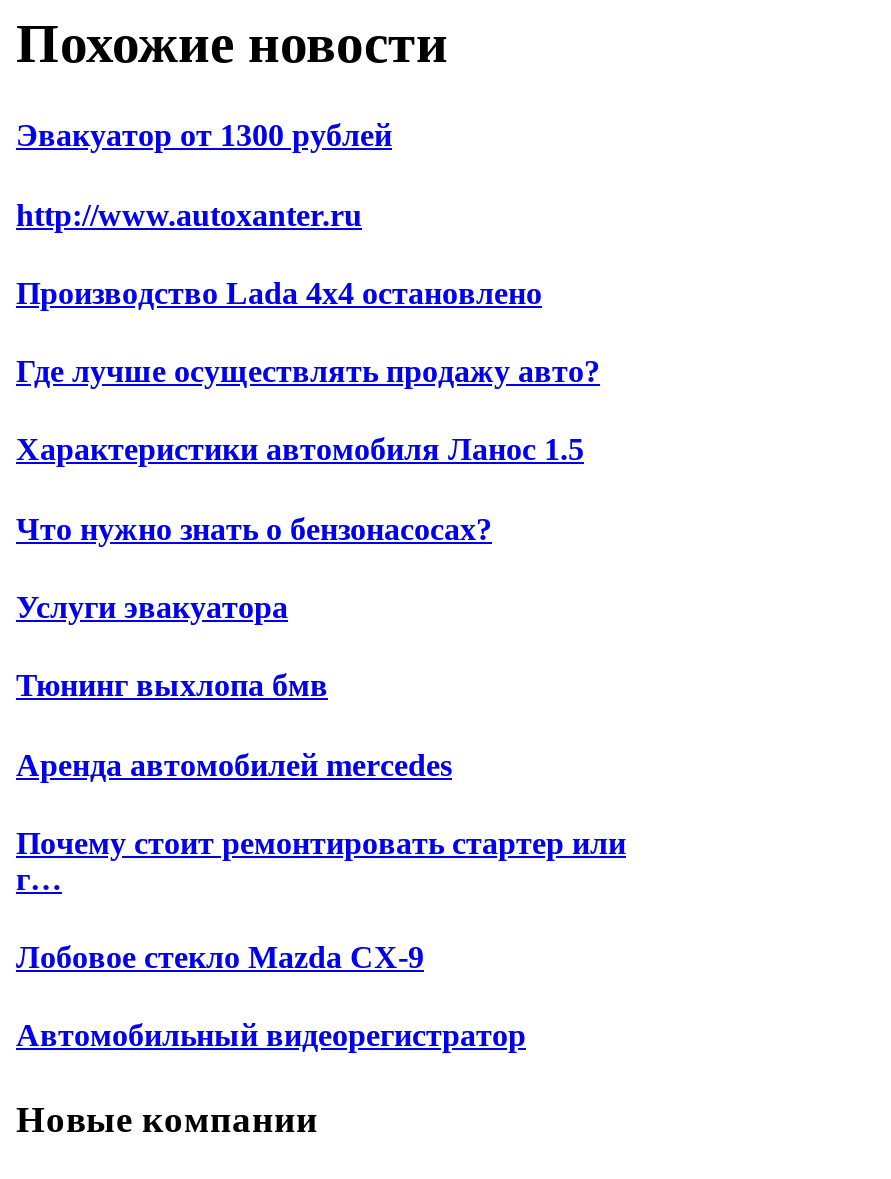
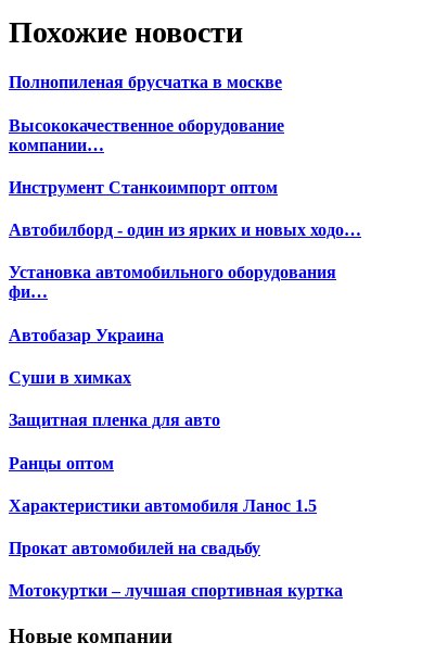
- Эвакуатор от 1300 рублей
- http://www.autoxanter.ru
- Производство Lada 4х4 остановлено
- Где лучше осуществлять продажу авто?
+ Полнопиленая брусчатка в москве
+ Высококачественное оборудование
+ компании…
+ Инструмент Станкоимпорт оптом
+ Автобилборд - один из ярких и новых ходо…
+ Установка автомобильного оборудования
+ фи…
+ Автобазар Украина
+ Суши в химках
+ Защитная пленка для авто
+ Ранцы оптом

moved down: Характеристики автомобиля Ланос 1.5

- Что нужно знать о бензонасосах?
- Услуги эвакуатора
- Тюнинг выхлопа бмв
- Аренда автомобилей mercedes
- Почему стоит ремонтировать стартер или
- г…
- Лобовое стекло Mazda CX-9
- Автомобильный видеорегистратор
+ Прокат автомобилей на свадьбу
+ Мотокуртки – лучшая спортивная куртка
